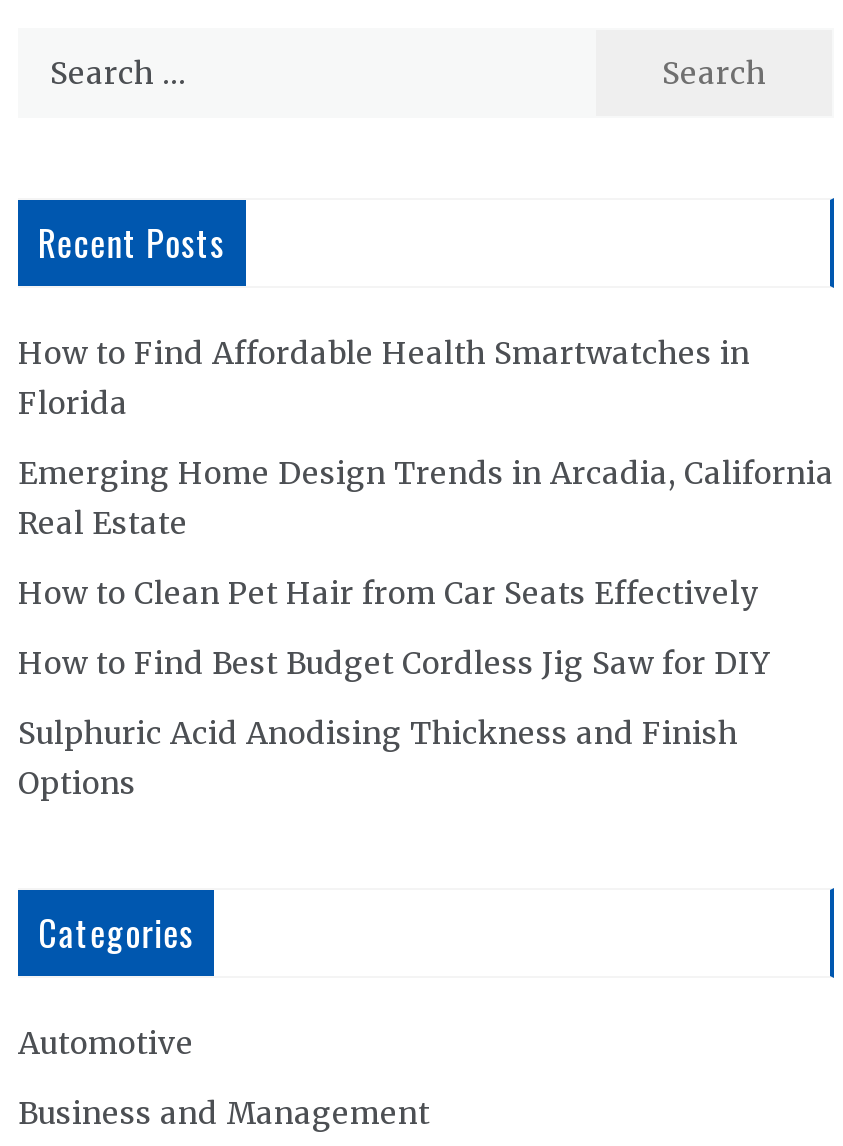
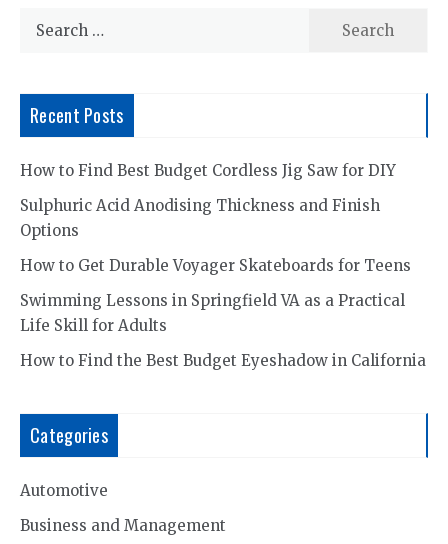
- How to Find Affordable Health Smartwatches in
- Florida
- Emerging Home Design Trends in Arcadia, California
- Real Estate
- How to Clean Pet Hair from Car Seats Effectively

moved up: How to Find Best Budget Cordless Jig Saw for DIY | Sulphuric Acid Anodising Thickness and Finish | Options

+ How to Get Durable Voyager Skateboards for Teens
+ Swimming Lessons in Springfield VA as a Practical
+ Life Skill for Adults
+ How to Find the Best Budget Eyeshadow in California
